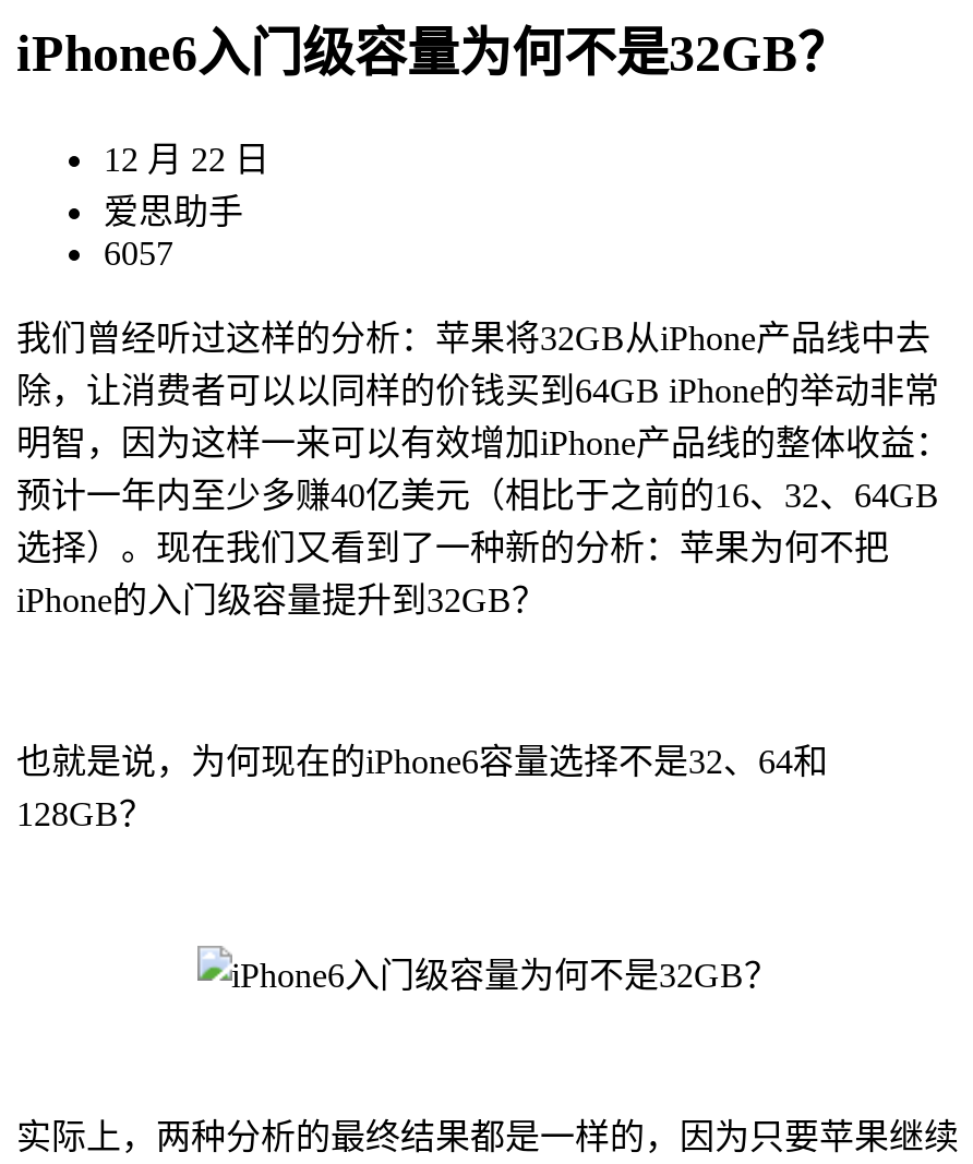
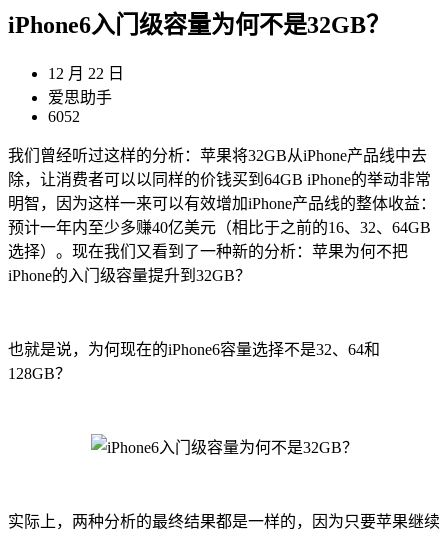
- 6057
+ 6052
